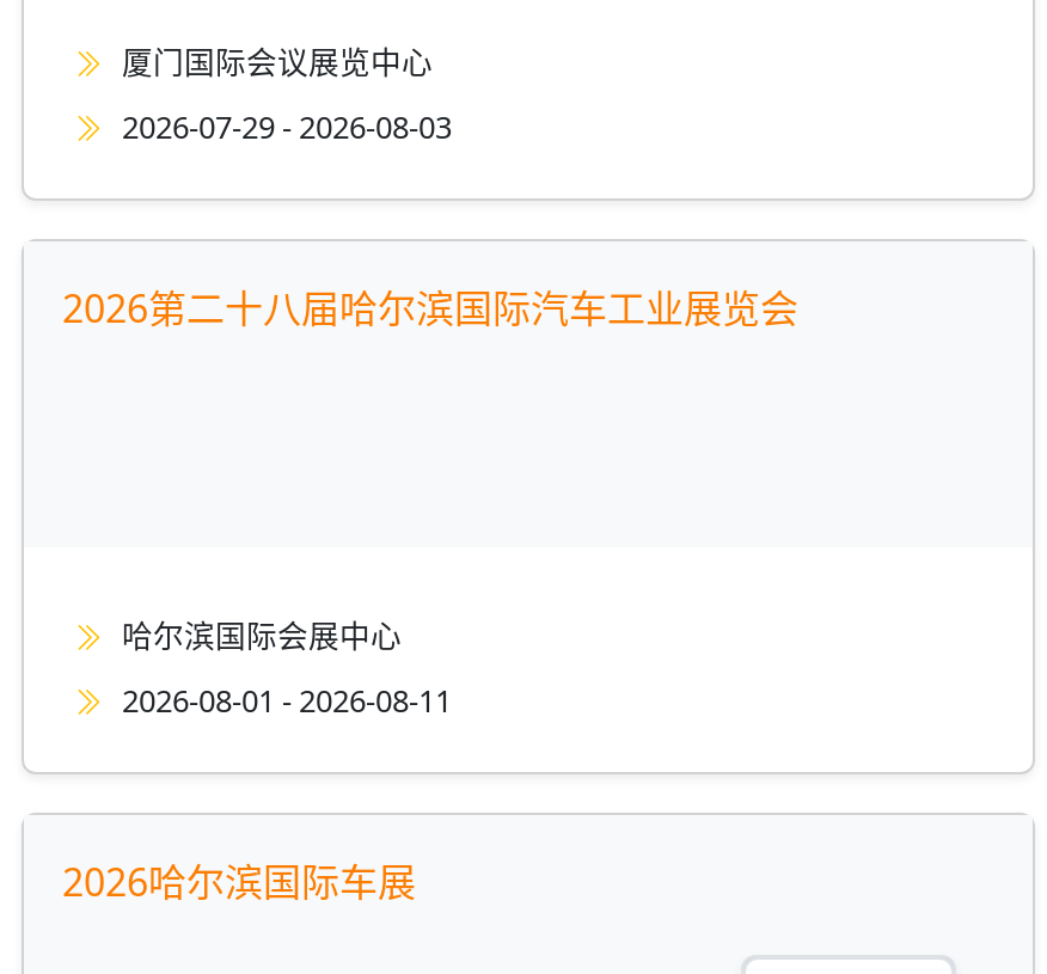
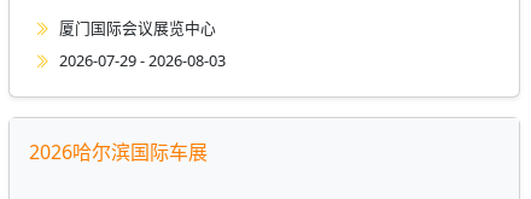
- 2026第二十八届哈尔滨国际汽车工业展览会

- 哈尔滨国际会展中心
- 2026-08-01 - 2026-08-11
